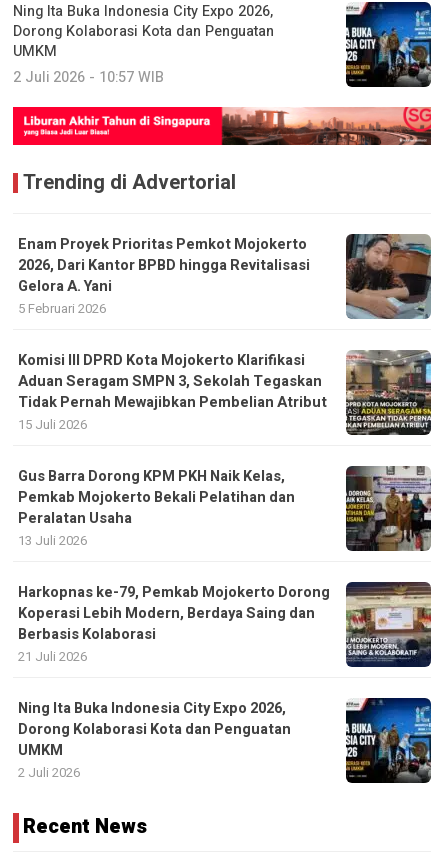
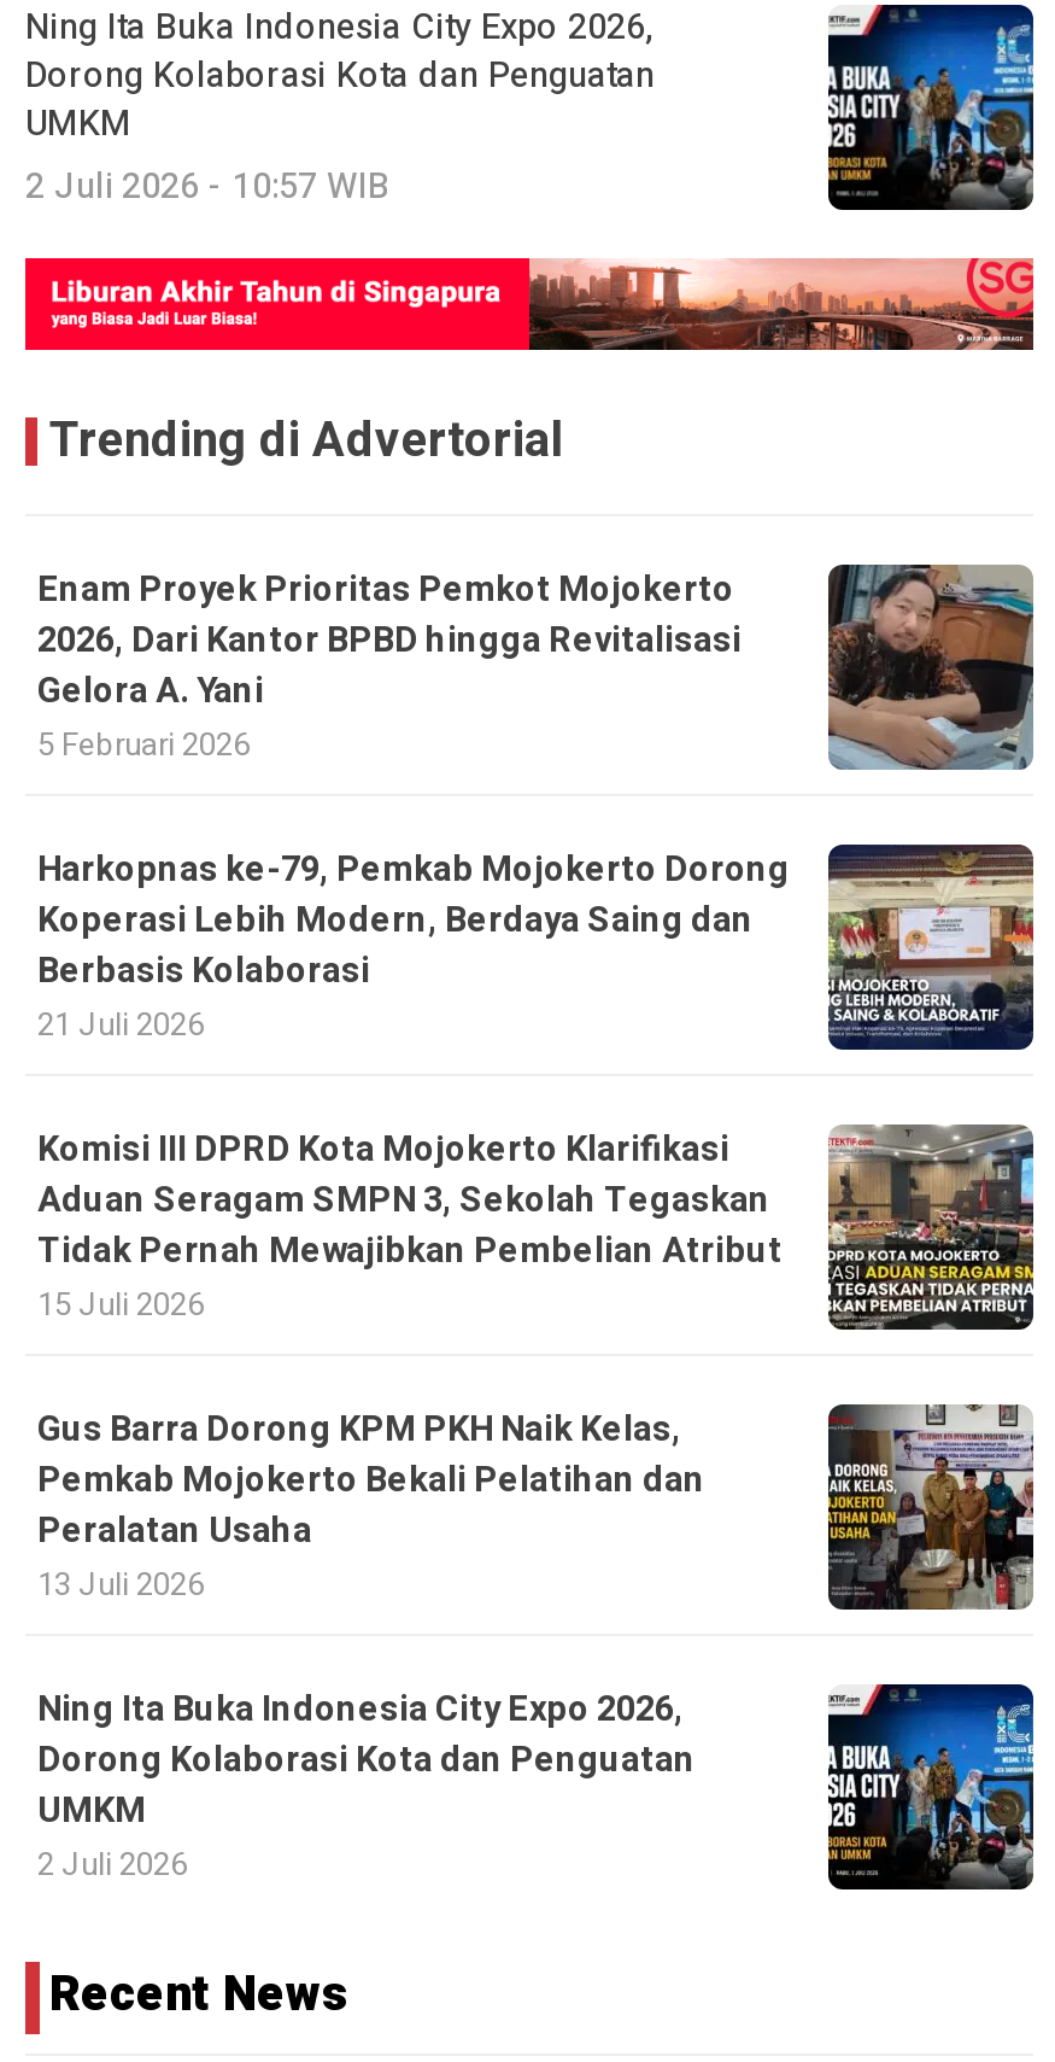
moved down: [image] | Komisi III DPRD Kota Mojokerto Klarifikasi | Aduan Seragam SMPN 3, Sekolah Tegaskan | ... | Peralatan Usaha | 13 Juli 2026

moved up: [image] | Harkopnas ke-79, Pemkab Mojokerto Dorong | Koperasi Lebih Modern, Berdaya Saing dan | Berbasis Kolaborasi | 21 Juli 2026
